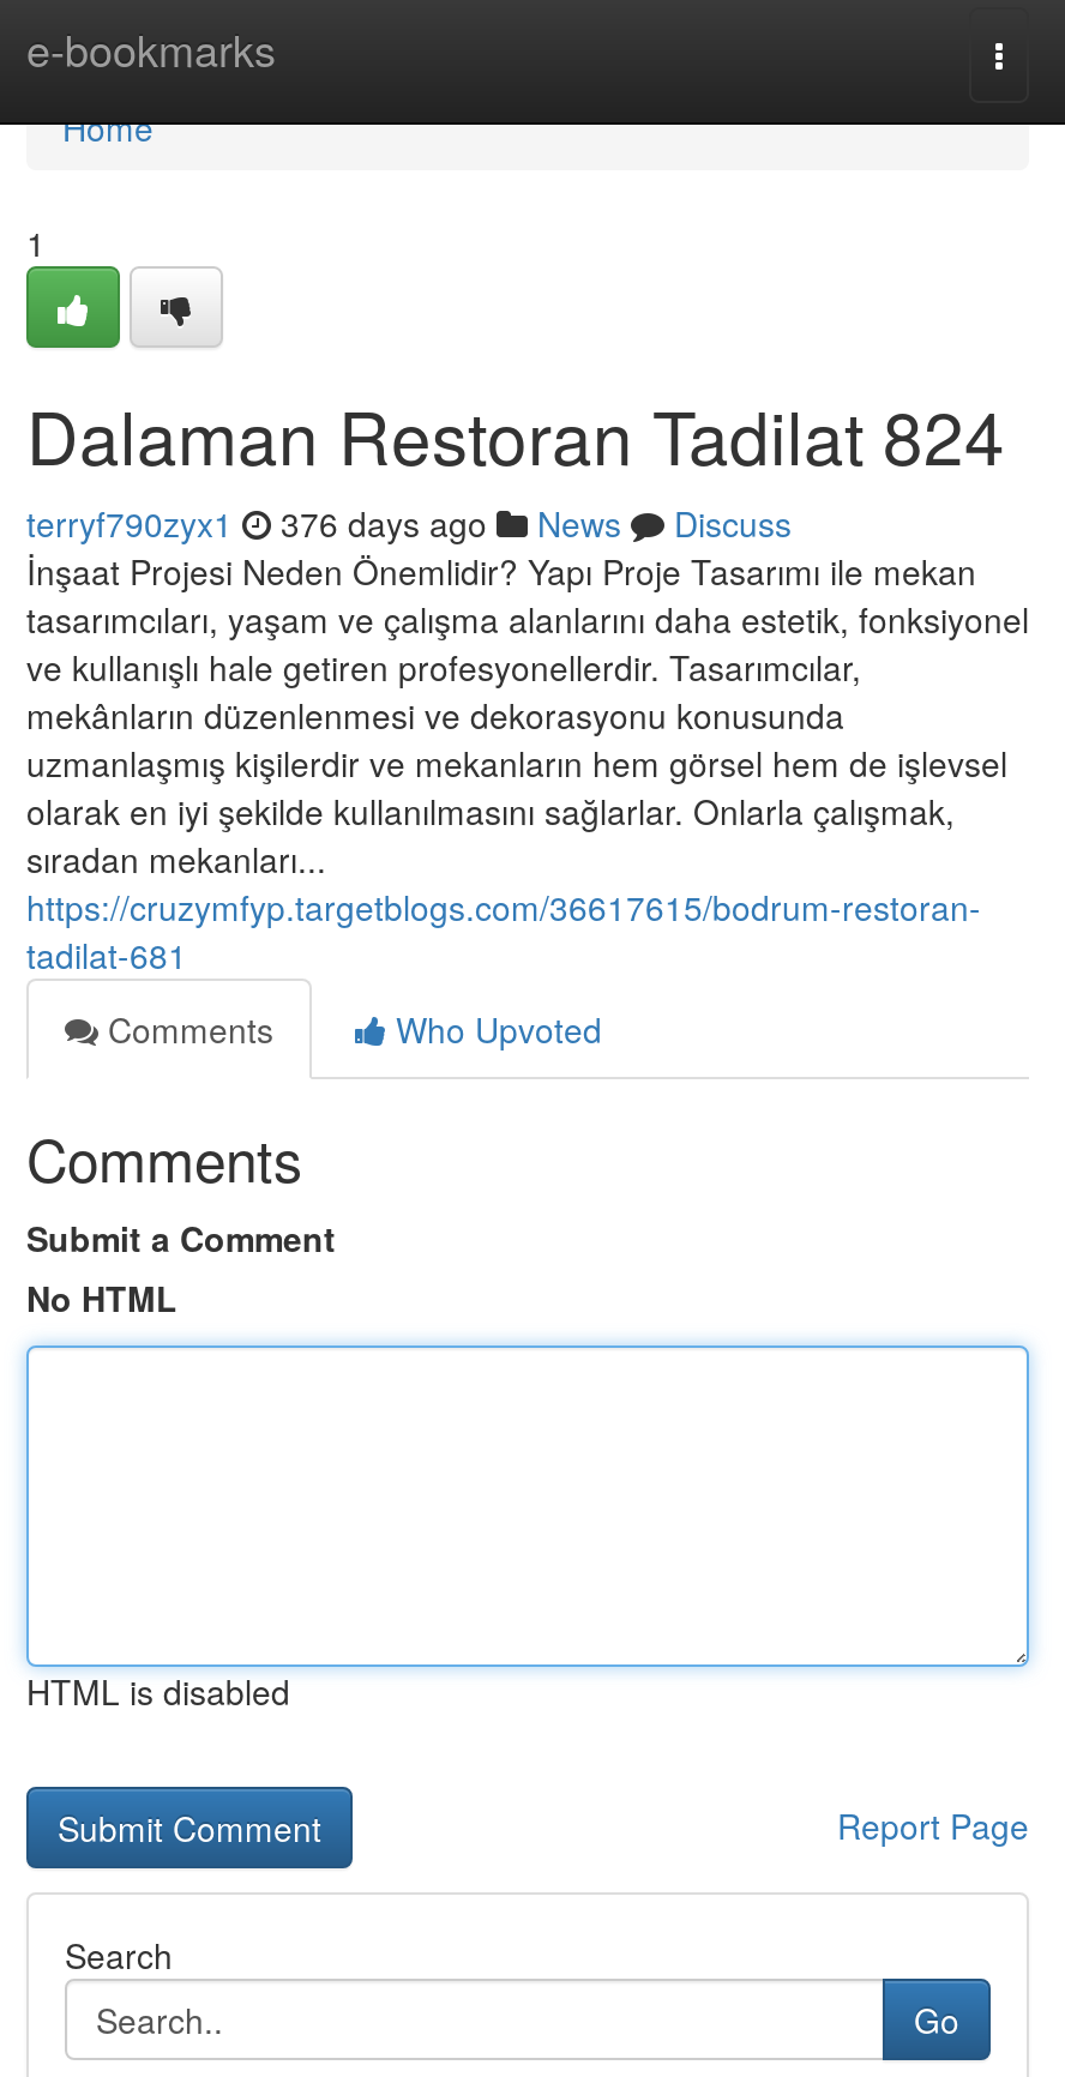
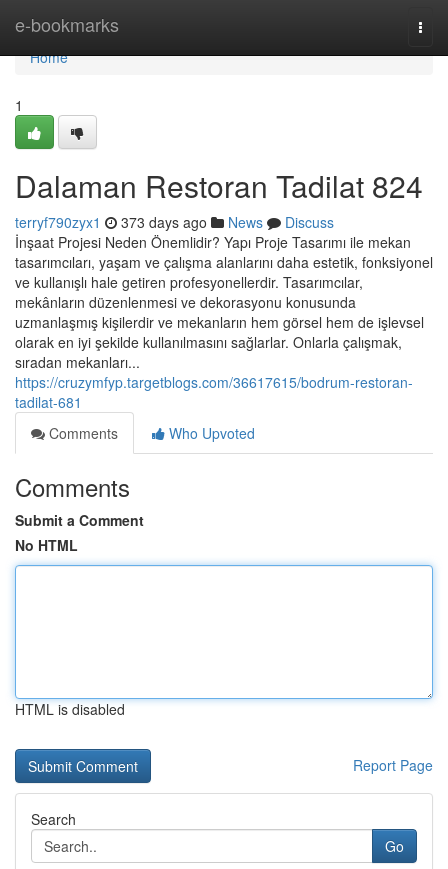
- terryf790zyx1 376 days ago News Discuss
+ terryf790zyx1 373 days ago News Discuss
